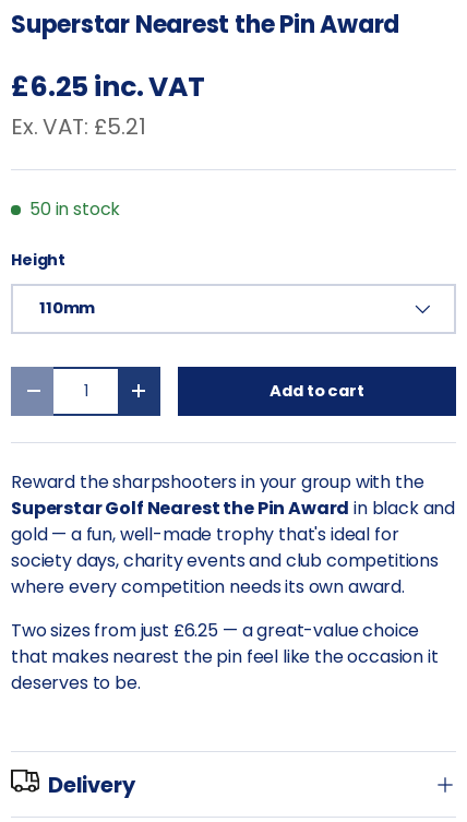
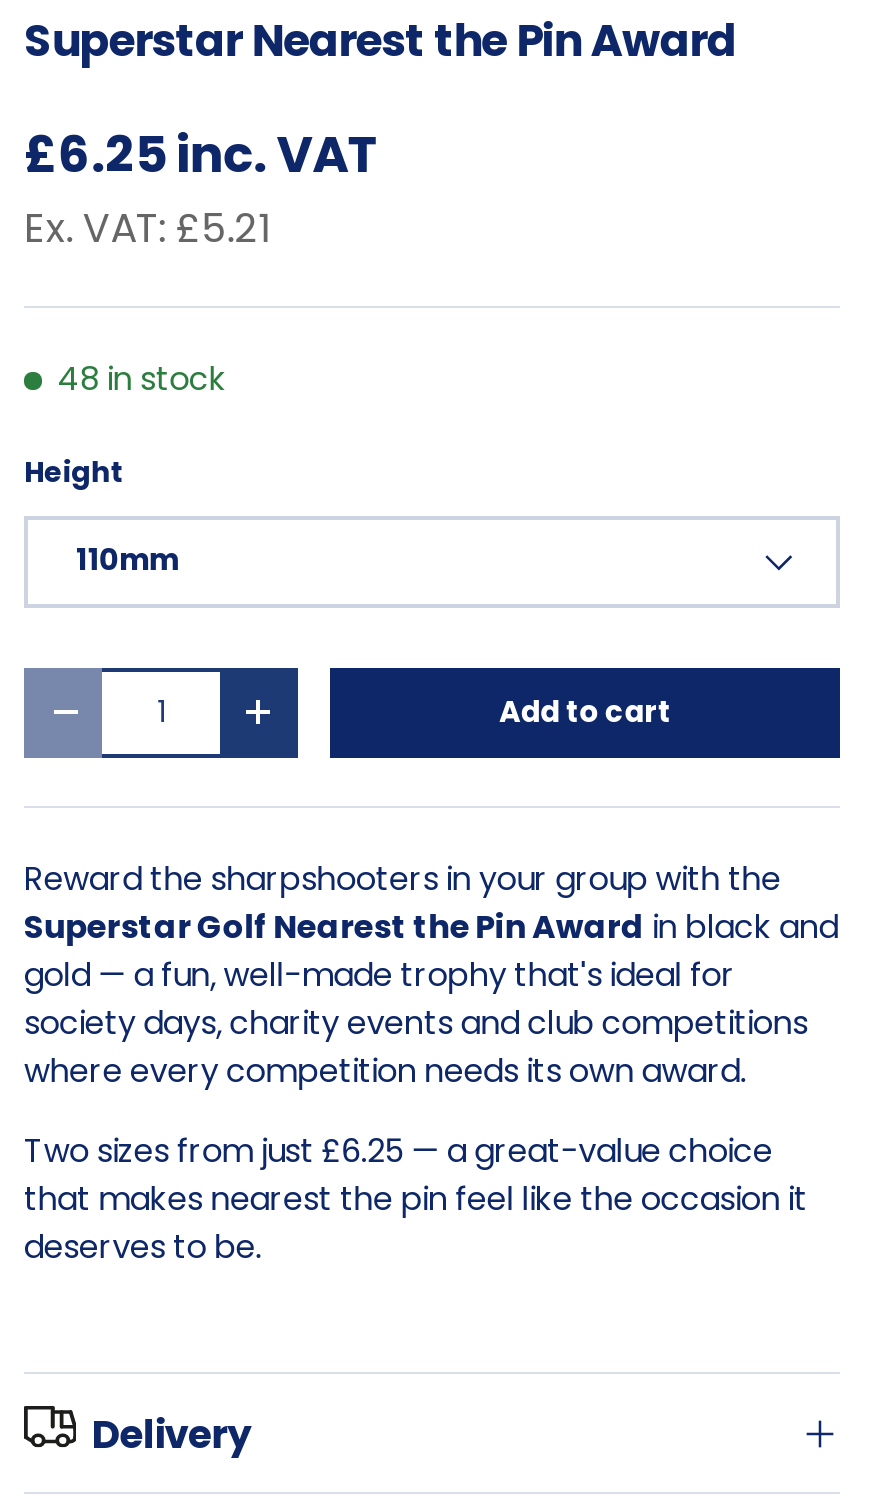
- 50 in stock
+ 48 in stock
